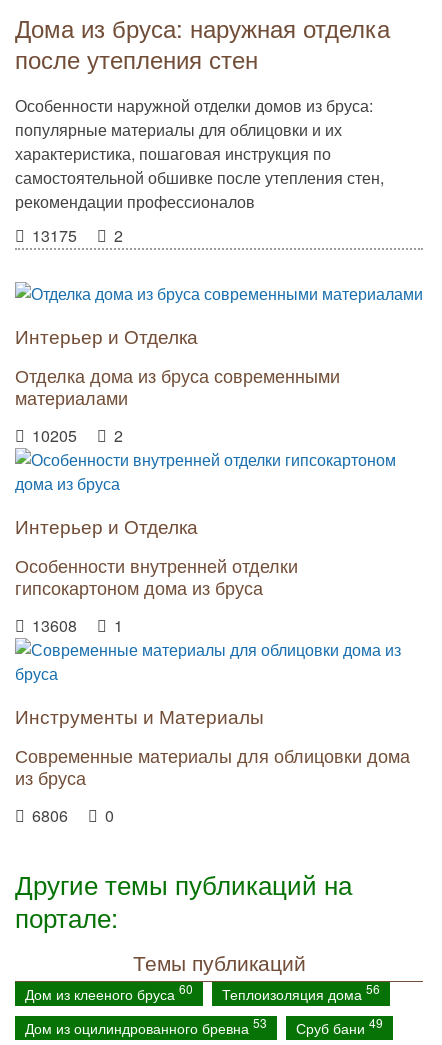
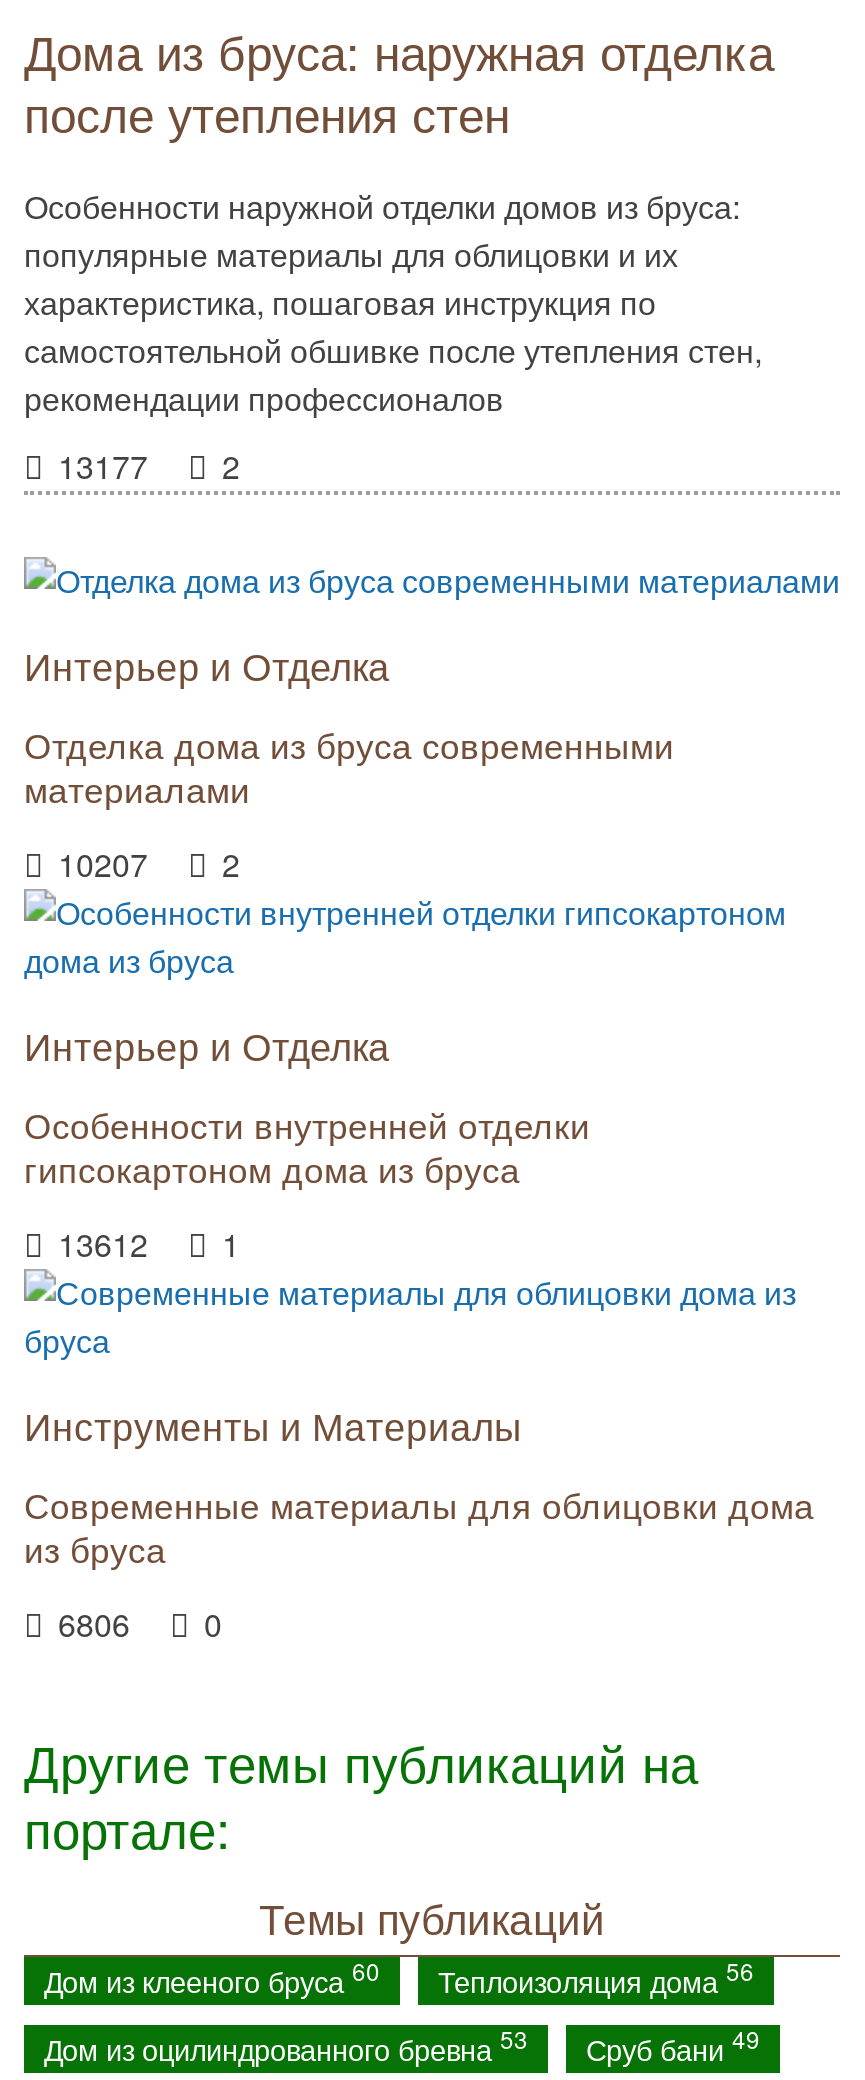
- 13175 2
+ 13177 2

- 10205 2
+ 10207 2

- 13608 1
+ 13612 1
